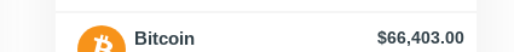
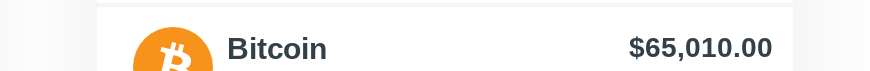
- $66,403.00
+ $65,010.00
